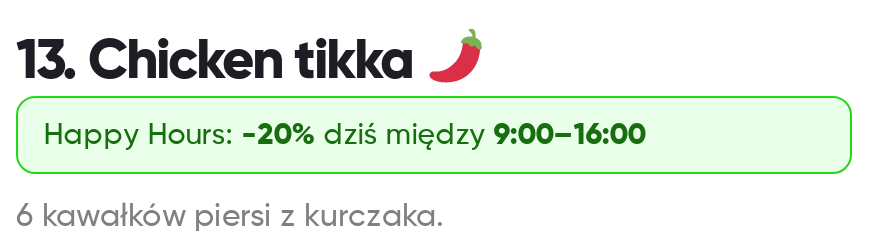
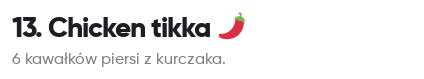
- Happy Hours: -20% dziś między 9:00–16:00
